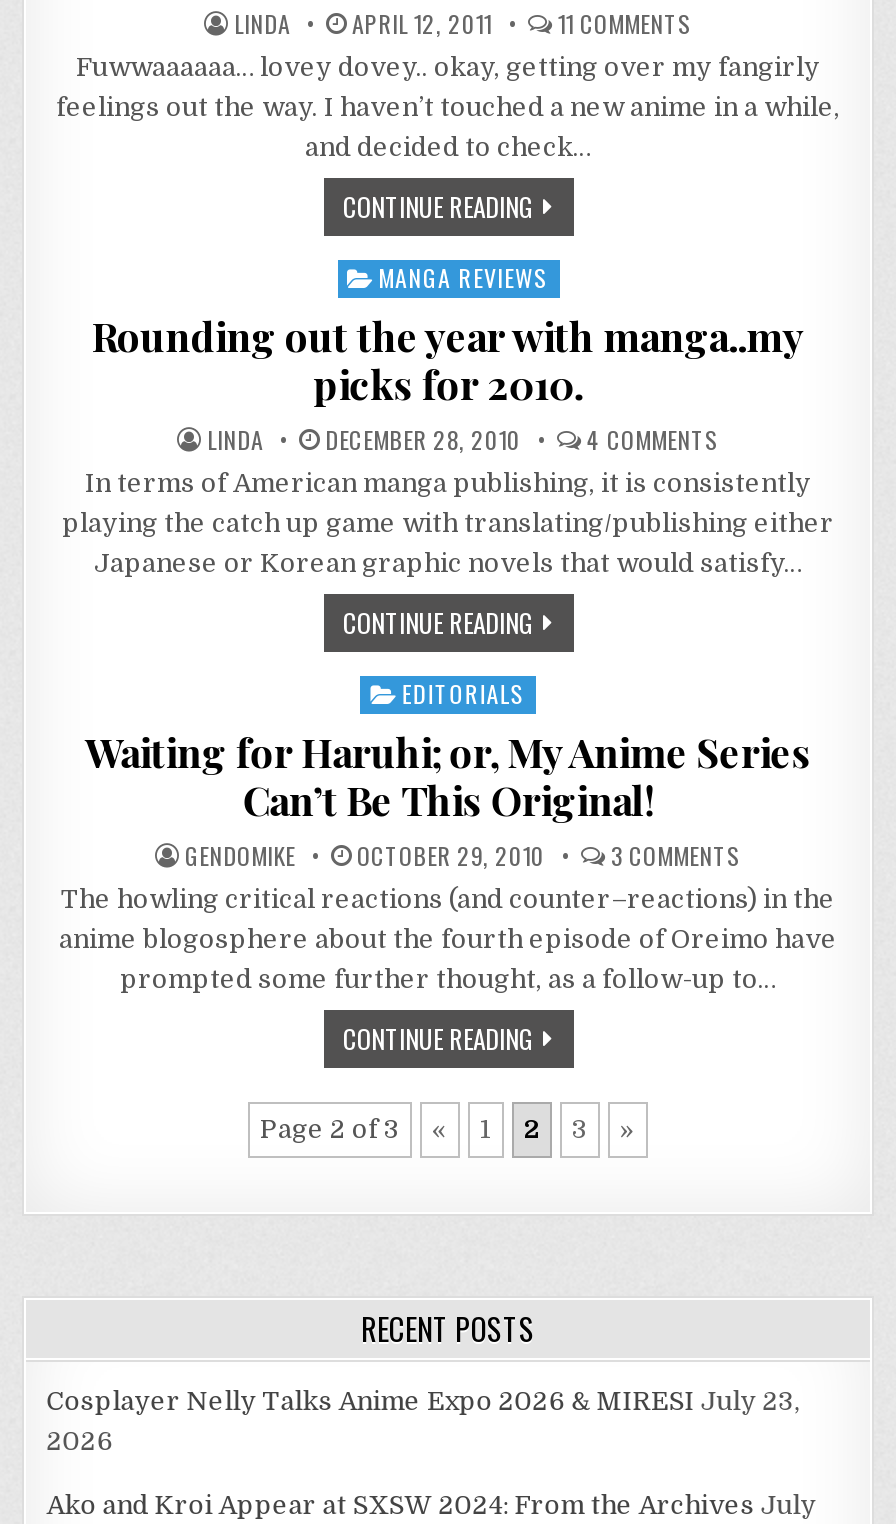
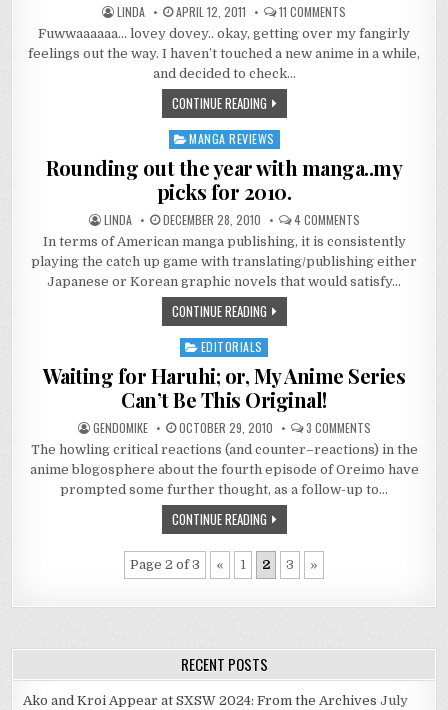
- Cosplayer Nelly Talks Anime Expo 2026 & MIRESI July 23,
- 2026
